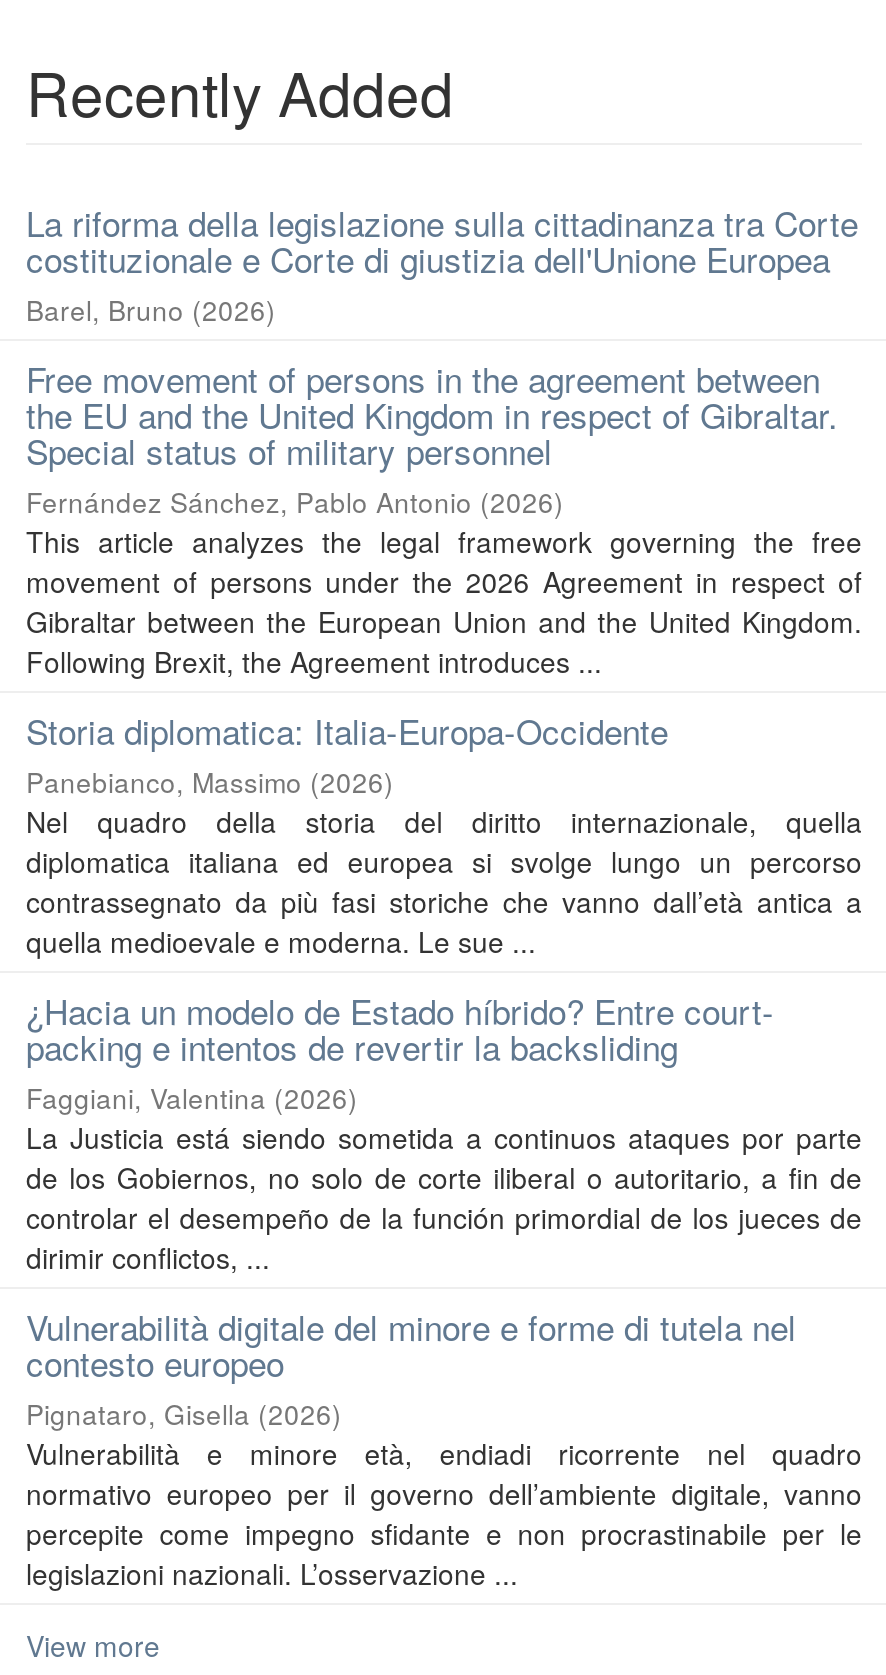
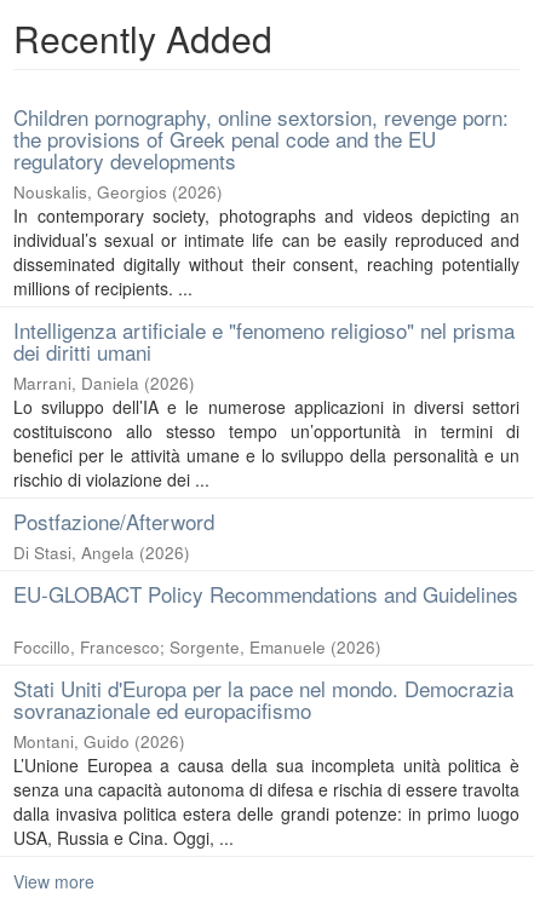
- La riforma della legislazione sulla cittadinanza tra Corte
- costituzionale e Corte di giustizia dell'Unione Europea
- Barel, Bruno (2026)
- Free movement of persons in the agreement between
- the EU and the United Kingdom in respect of Gibraltar.
- Special status of military personnel
- Fernández Sánchez, Pablo Antonio (2026)
- This article analyzes the legal framework governing the free
- movement of persons under the 2026 Agreement in respect of
- Gibraltar between the European Union and the United Kingdom.
- Following Brexit, the Agreement introduces ...
- Storia diplomatica: Italia-Europa-Occidente
- Panebianco, Massimo (2026)
- Nel quadro della storia del diritto internazionale, quella
- diplomatica italiana ed europea si svolge lungo un percorso
- contrassegnato da più fasi storiche che vanno dall’età antica a
- quella medioevale e moderna. Le sue ...
- ¿Hacia un modelo de Estado híbrido? Entre court-
- packing e intentos de revertir la backsliding
- Faggiani, Valentina (2026)
- La Justicia está siendo sometida a continuos ataques por parte
- de los Gobiernos, no solo de corte iliberal o autoritario, a fin de
- controlar el desempeño de la función primordial de los jueces de
- dirimir conflictos, ...
- Vulnerabilità digitale del minore e forme di tutela nel
- contesto europeo
- Pignataro, Gisella (2026)
- Vulnerabilità e minore età, endiadi ricorrente nel quadro
- normativo europeo per il governo dell’ambiente digitale, vanno
- percepite come impegno sfidante e non procrastinabile per le
- legislazioni nazionali. L’osservazione ...
+ Children pornography, online sextorsion, revenge porn:
+ the provisions of Greek penal code and the EU
+ regulatory developments
+ Nouskalis, Georgios (2026)
+ In contemporary society, photographs and videos depicting an
+ individual’s sexual or intimate life can be easily reproduced and
+ disseminated digitally without their consent, reaching potentially
+ millions of recipients. ...
+ Intelligenza artificiale e "fenomeno religioso" nel prisma
+ dei diritti umani
+ Marrani, Daniela (2026)
+ Lo sviluppo dell’IA e le numerose applicazioni in diversi settori
+ costituiscono allo stesso tempo un’opportunità in termini di
+ benefici per le attività umane e lo sviluppo della personalità e un
+ rischio di violazione dei ...
+ Postfazione/Afterword
+ Di Stasi, Angela (2026)
+ EU-GLOBACT Policy Recommendations and Guidelines
+ Foccillo, Francesco; Sorgente, Emanuele (2026)
+ Stati Uniti d'Europa per la pace nel mondo. Democrazia
+ sovranazionale ed europacifismo
+ Montani, Guido (2026)
+ L’Unione Europea a causa della sua incompleta unità politica è
+ senza una capacità autonoma di difesa e rischia di essere travolta
+ dalla invasiva politica estera delle grandi potenze: in primo luogo
+ USA, Russia e Cina. Oggi, ...
